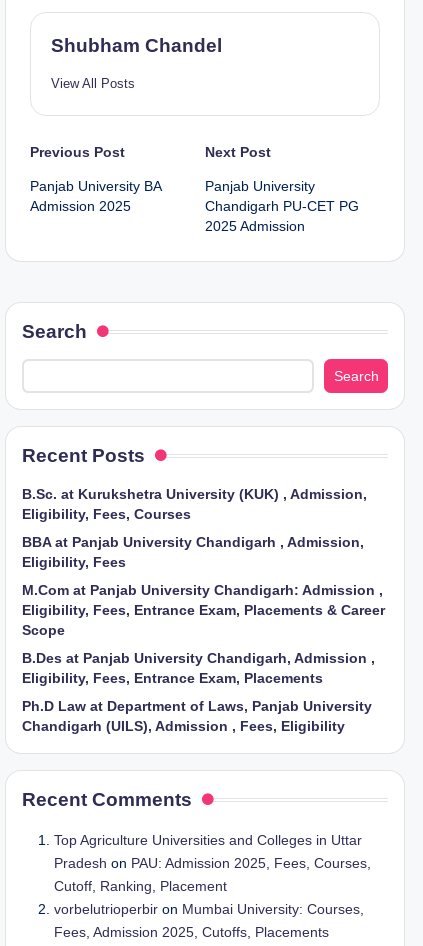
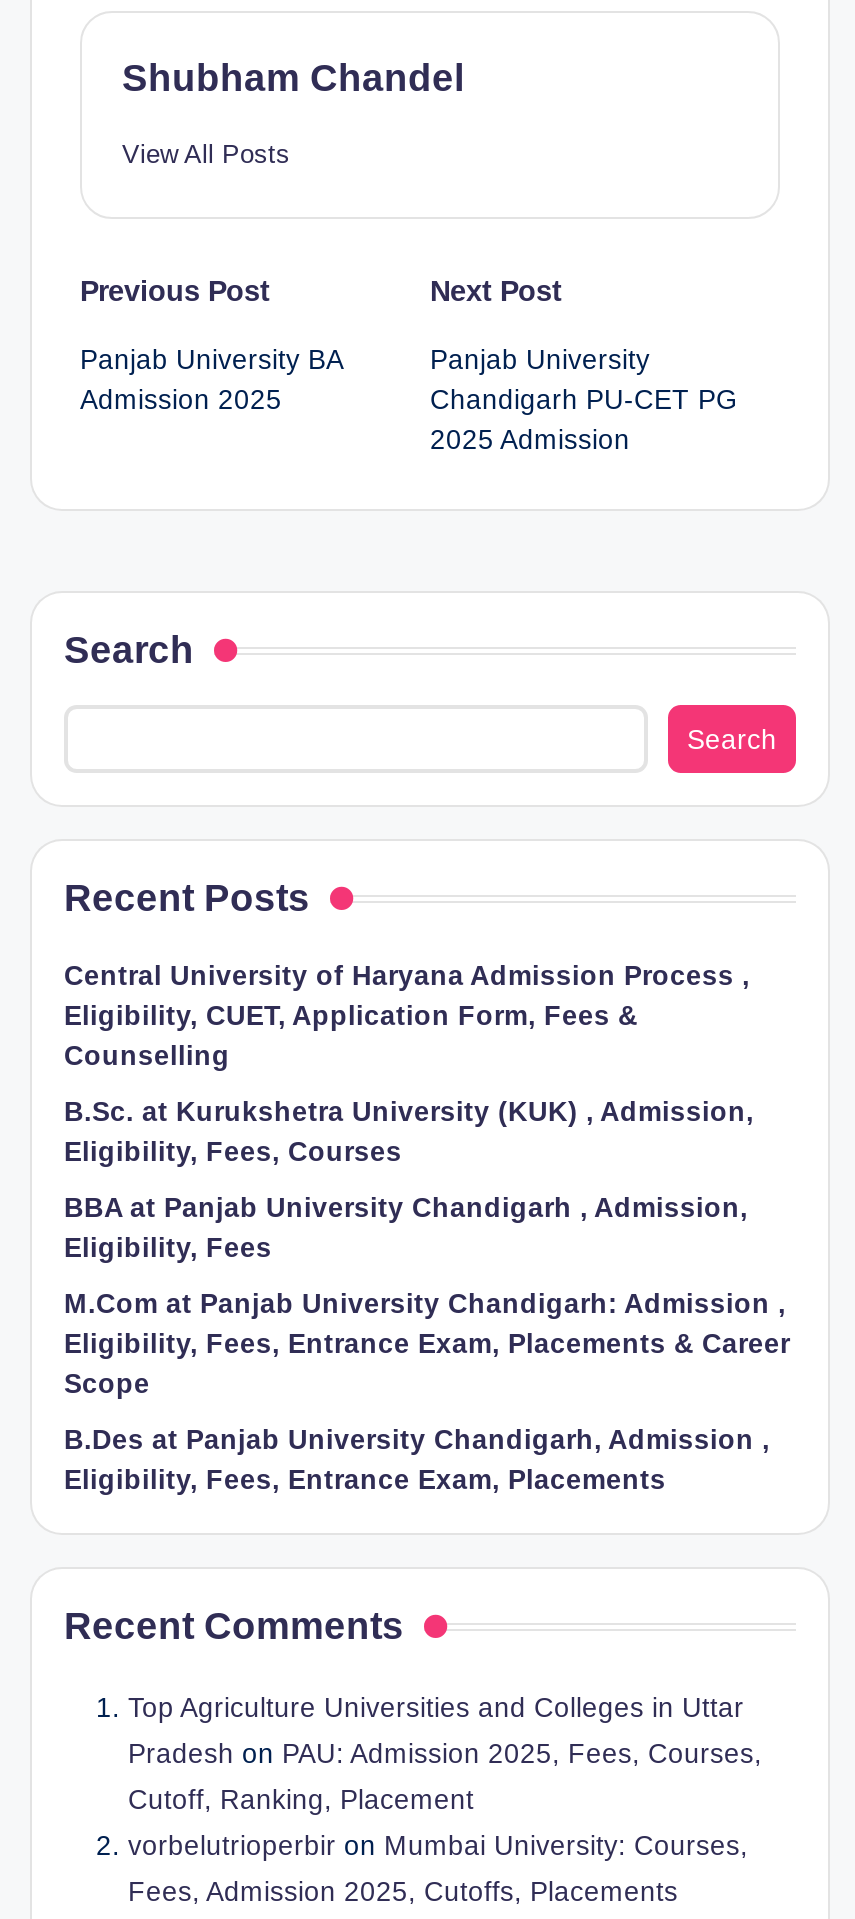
+ Central University of Haryana Admission Process ,
+ Eligibility, CUET, Application Form, Fees &
+ Counselling

moved down: B.Sc. at Kurukshetra University (KUK) , Admission, | Eligibility, Fees, Courses | BBA at Panjab University Chandigarh , Admission, | ... | B.Des at Panjab University Chandigarh, Admission , | Eligibility, Fees, Entrance Exam, Placements

- Ph.D Law at Department of Laws, Panjab University
- Chandigarh (UILS), Admission , Fees, Eligibility
